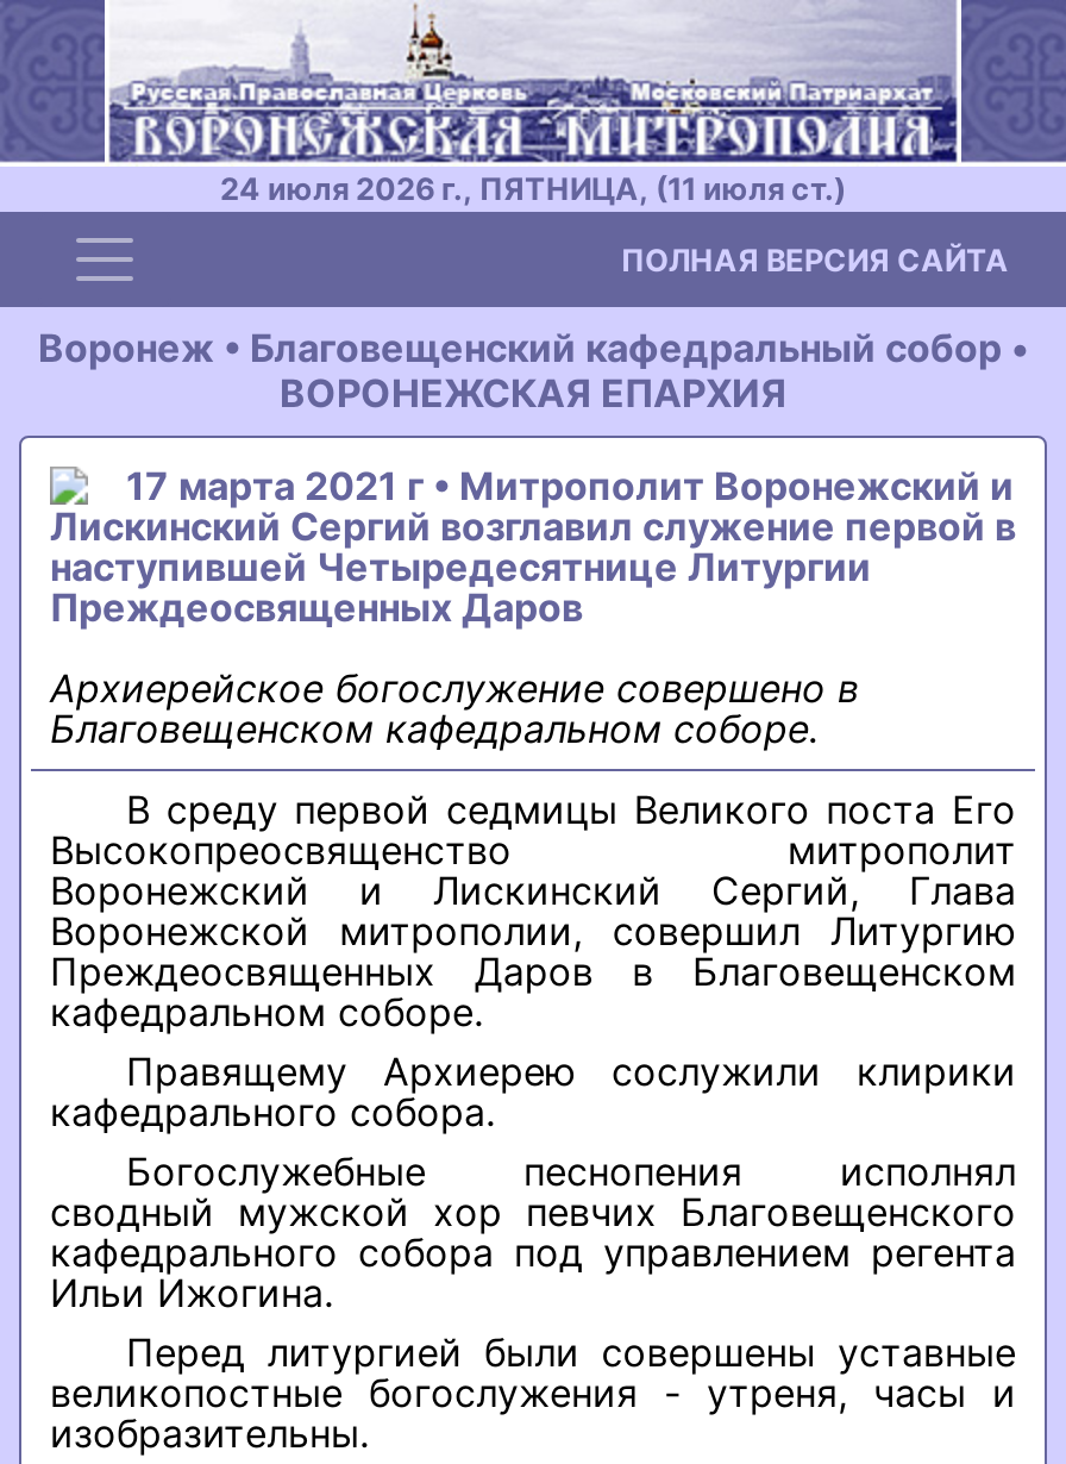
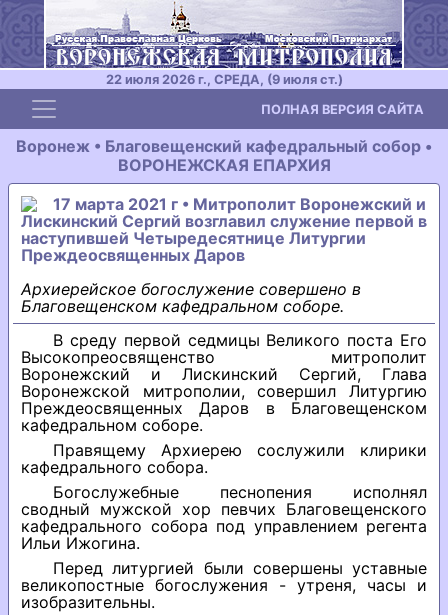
- 24 июля 2026 г., ПЯТНИЦА, (11 июля ст.)
+ 22 июля 2026 г., СРЕДА, (9 июля ст.)
